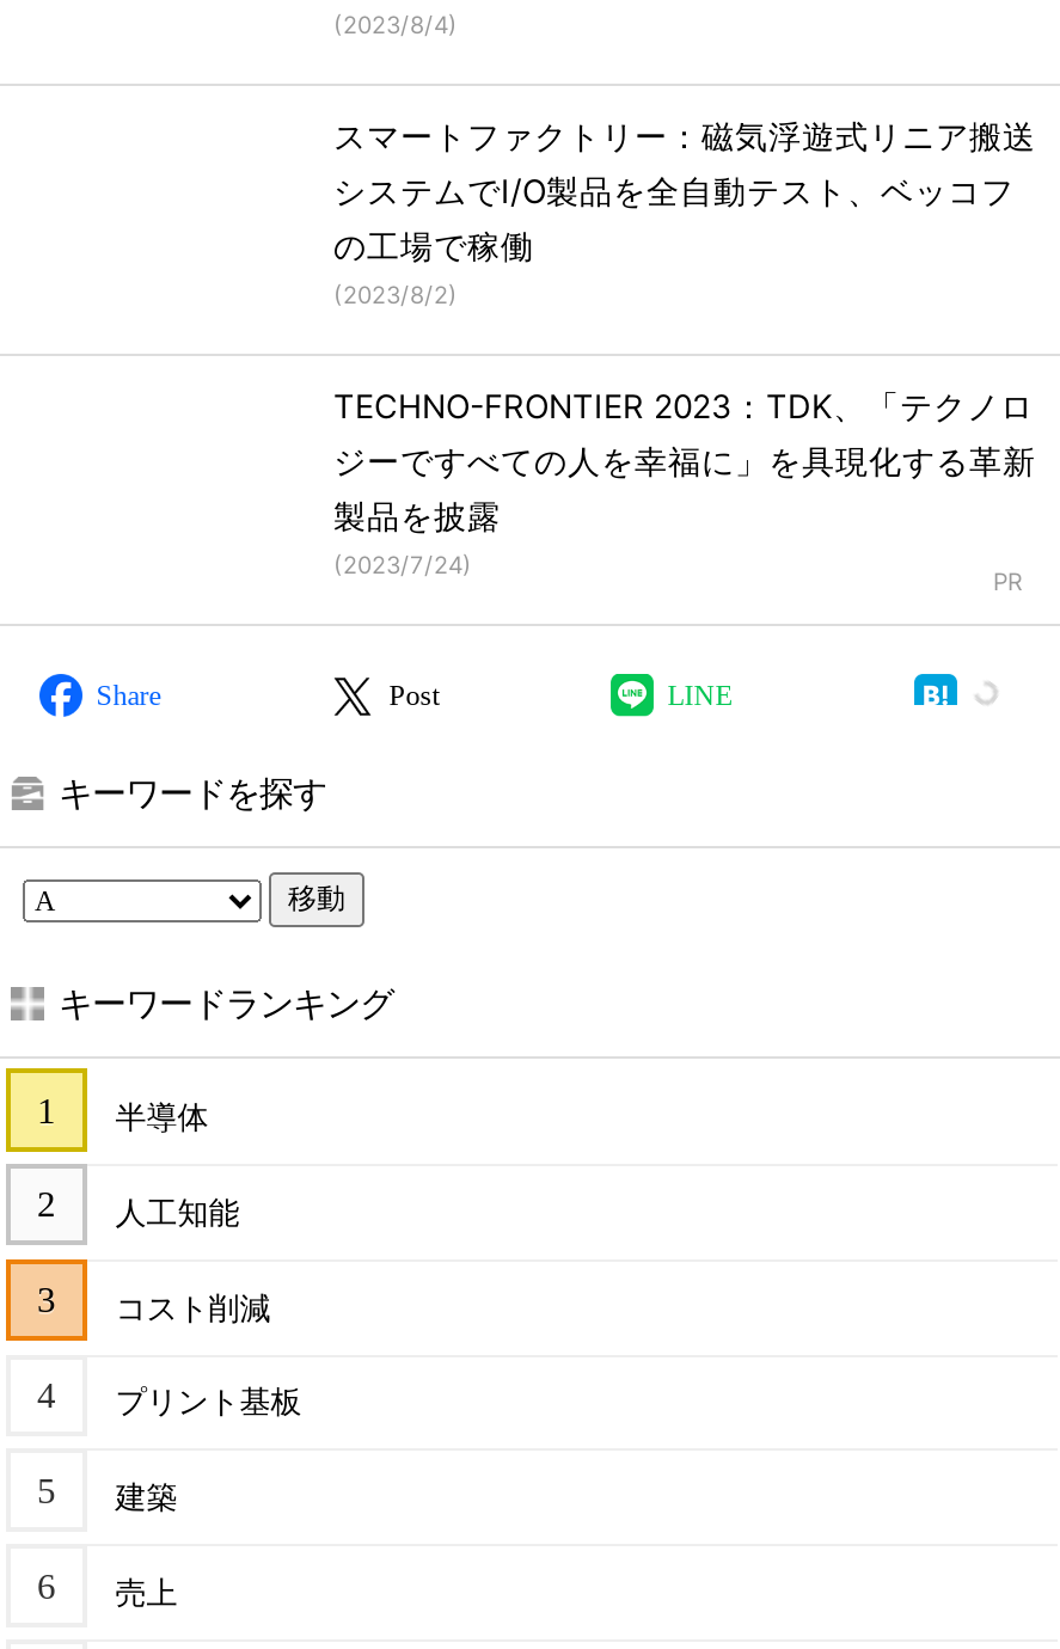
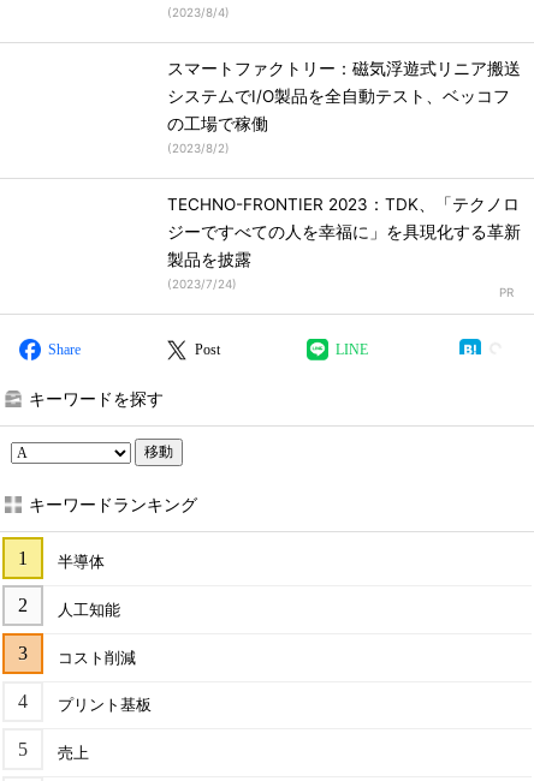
- 建築
